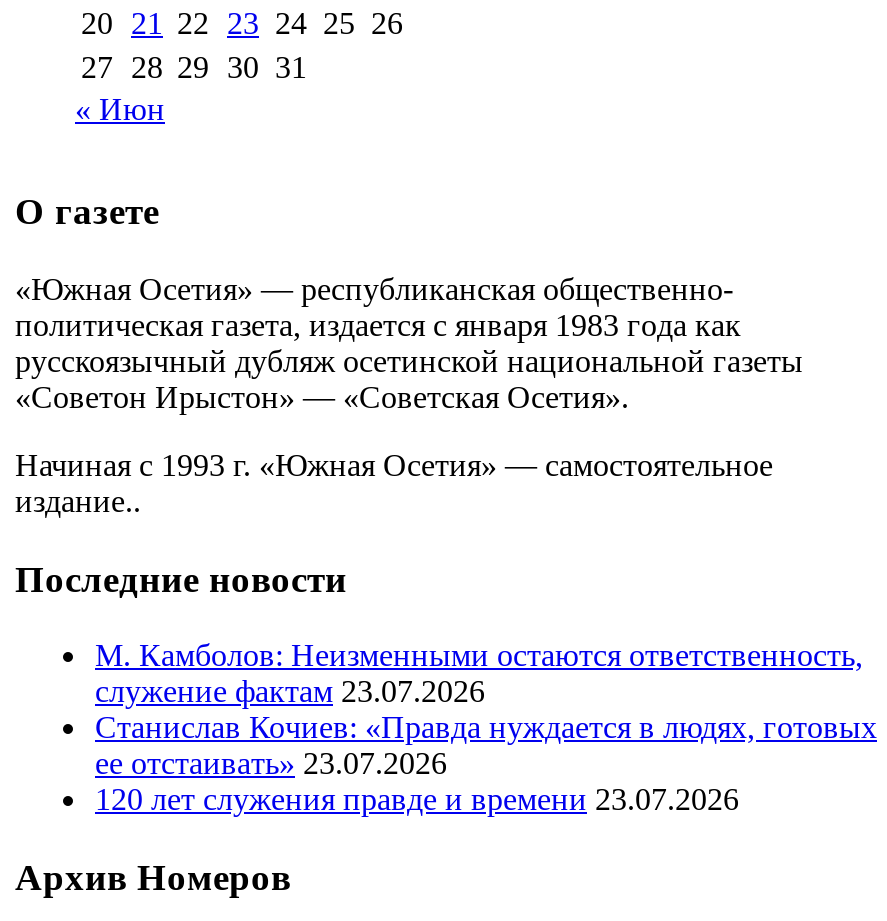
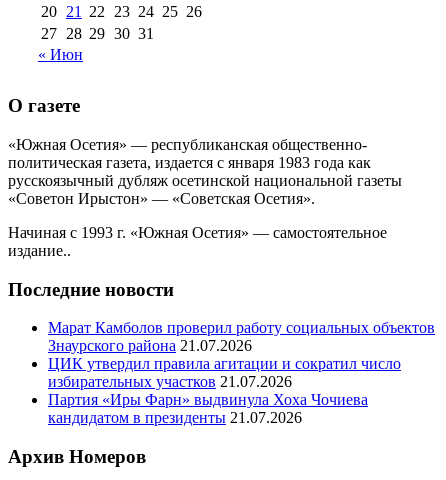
- М. Камболов: Неизменными остаются ответственность,
- служение фактам 23.07.2026
- Станислав Кочиев: «Правда нуждается в людях, готовых
- ее отстаивать» 23.07.2026
- 120 лет служения правде и времени 23.07.2026
+ Марат Камболов проверил работу социальных объектов
+ Знаурского района 21.07.2026
+ ЦИК утвердил правила агитации и сократил число
+ избирательных участков 21.07.2026
+ Партия «Иры Фарн» выдвинула Хоха Чочиева
+ кандидатом в президенты 21.07.2026
